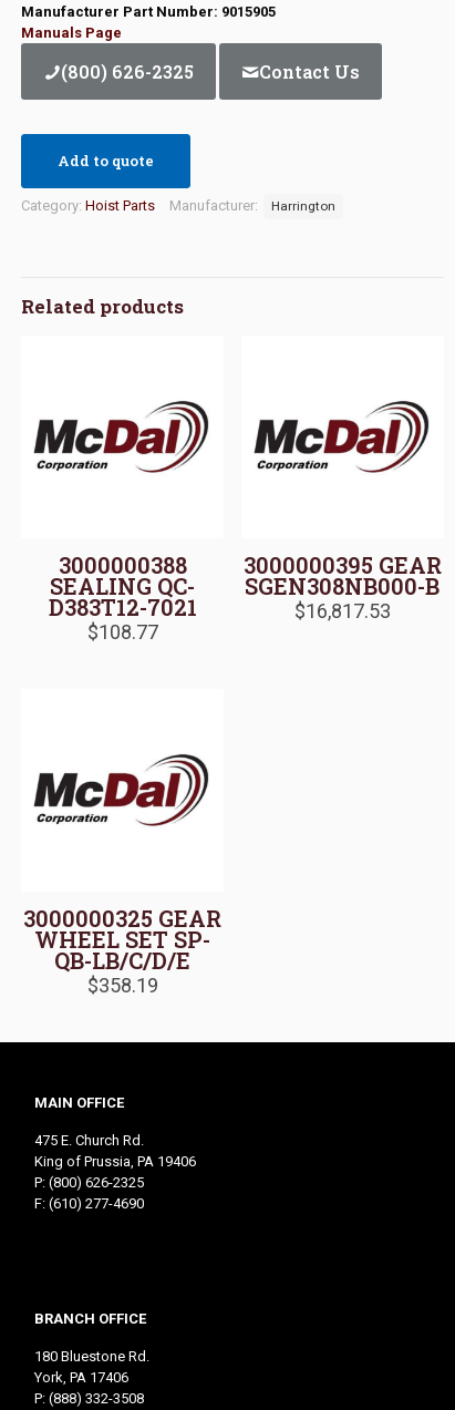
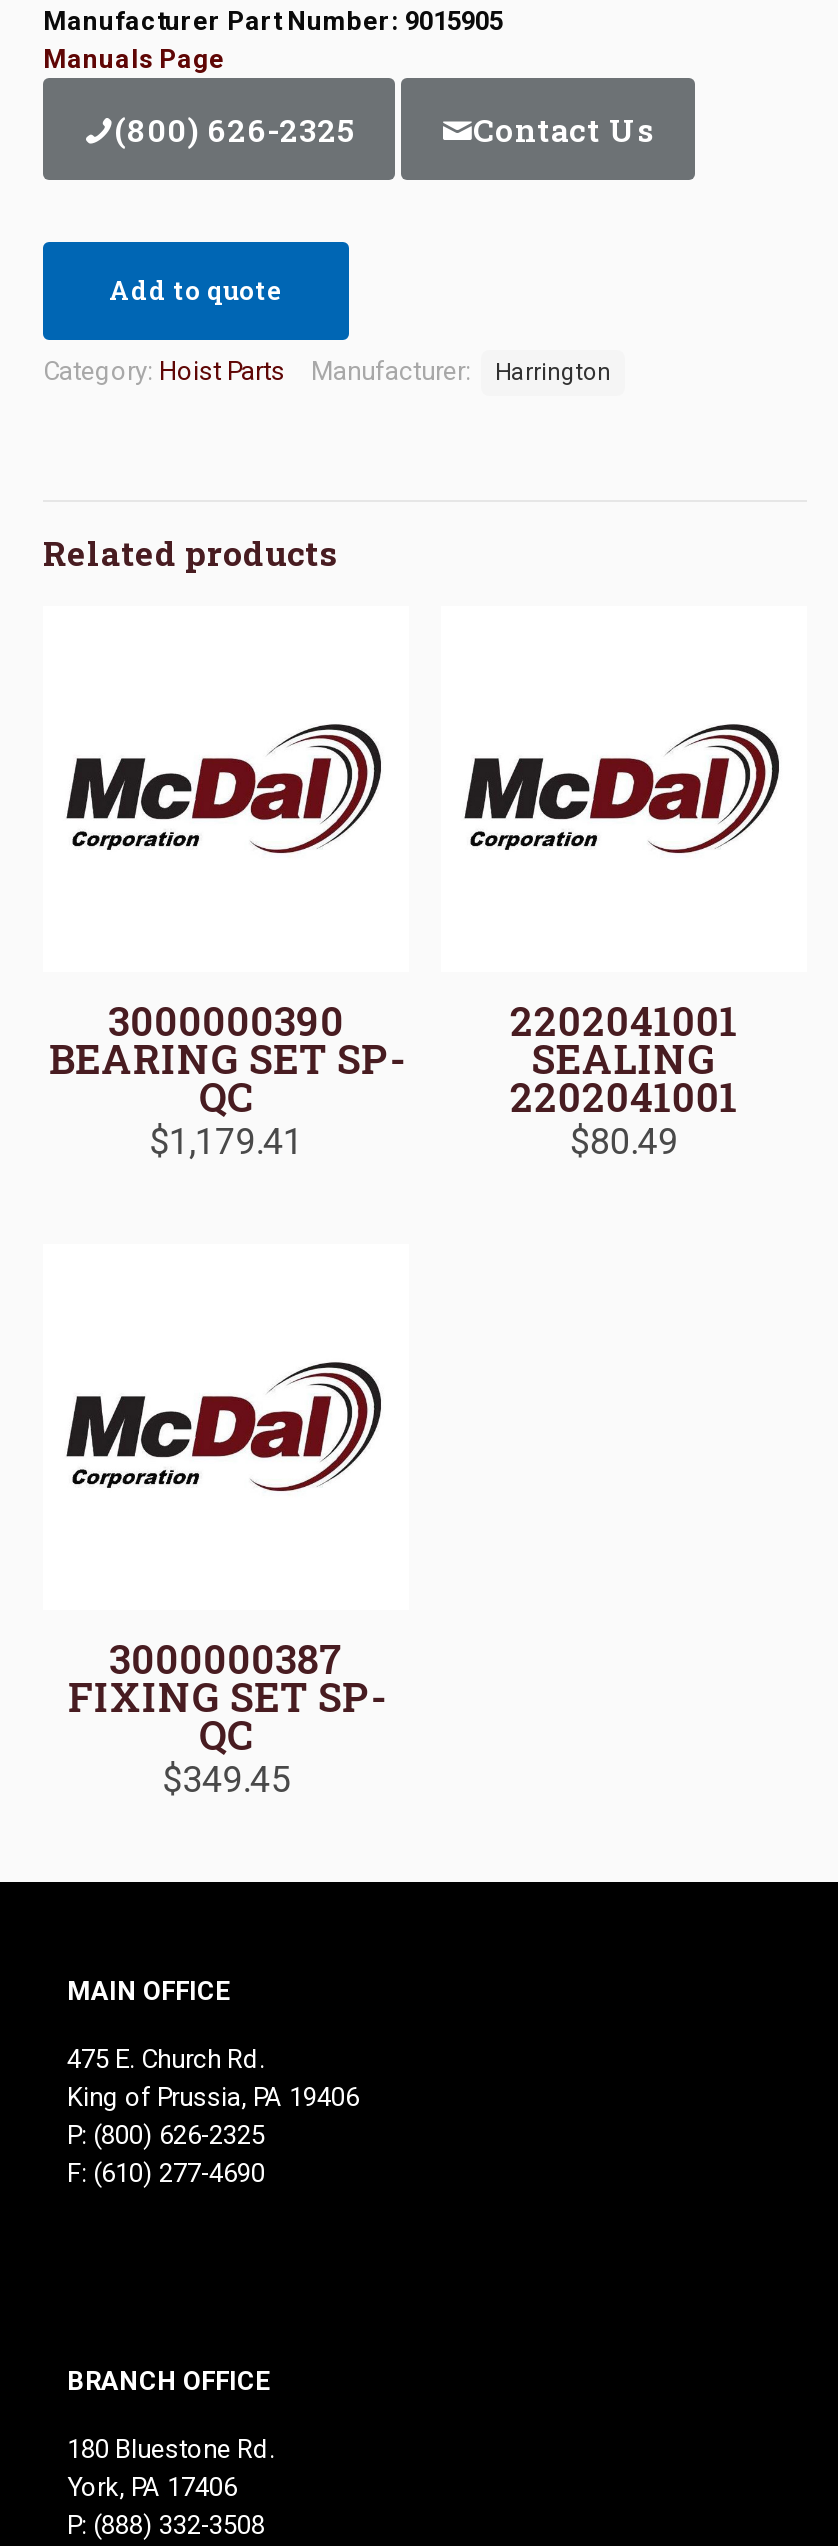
- 3000000388
- SEALING QC-
- D383T12-7021
- $108.77
+ 3000000390
+ BEARING SET SP-
+ QC
+ $1,179.41

- 3000000395 GEAR
- SGEN308NB000-B
- $16,817.53
+ 2202041001
+ SEALING
+ 2202041001
+ $80.49

- 3000000325 GEAR
- WHEEL SET SP-
- QB-LB/C/D/E
- $358.19
+ 3000000387
+ FIXING SET SP-
+ QC
+ $349.45
